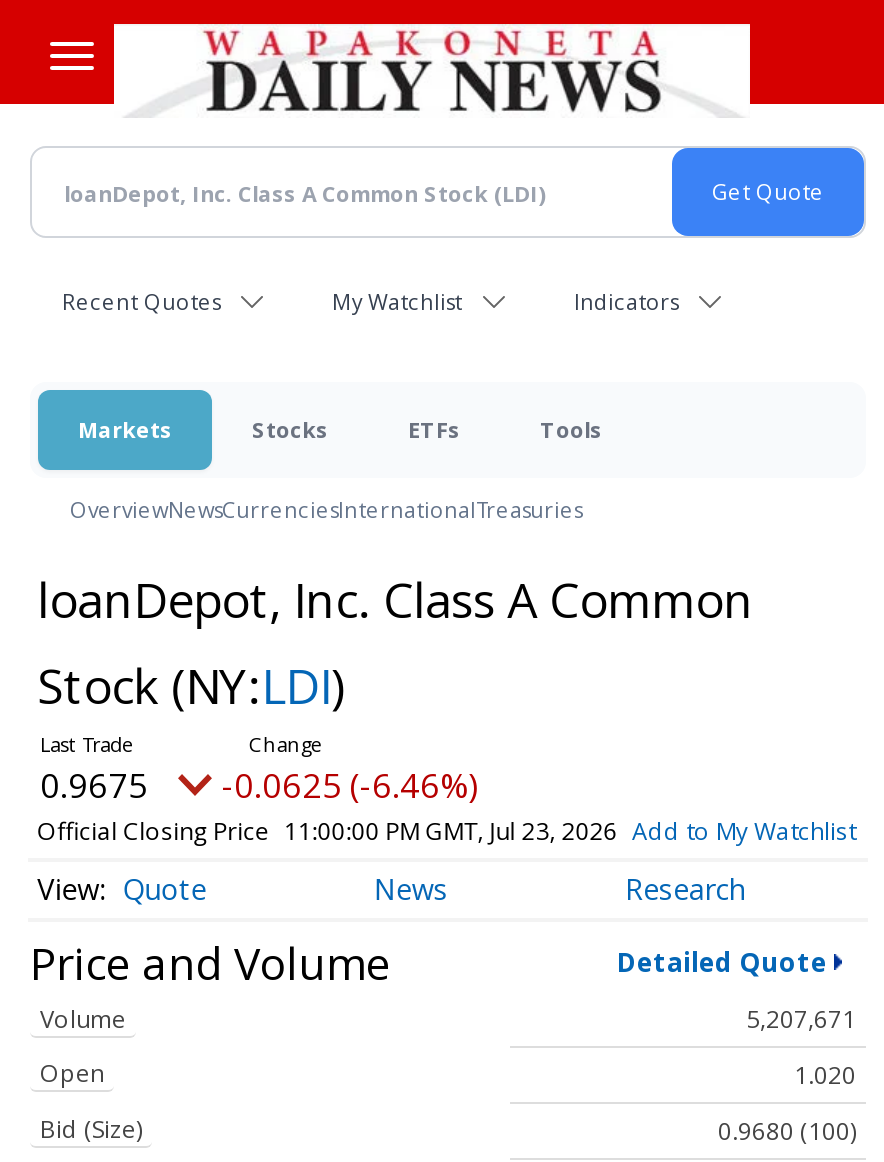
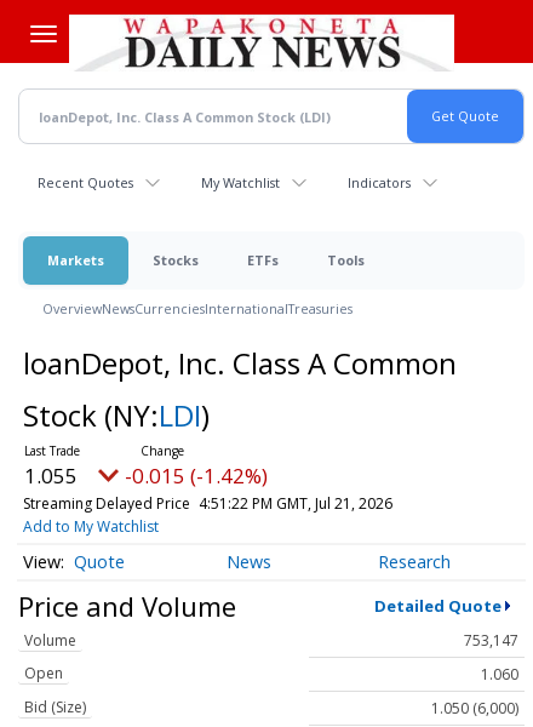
- 0.9675
- -0.0625 (-6.46%)
- Official Closing Price 11:00:00 PM GMT, Jul 23, 2026 Add to My Watchlist
+ 1.055
+ -0.015 (-1.42%)
+ Streaming Delayed Price 4:51:22 PM GMT, Jul 21, 2026
+ Add to My Watchlist

- 5,207,671
+ 753,147

- 1.020
+ 1.060

- 0.9680 (100)
+ 1.050 (6,000)
